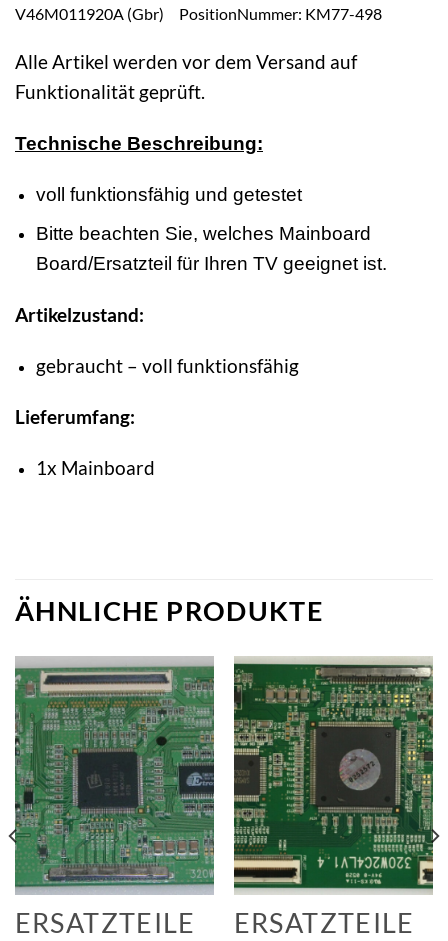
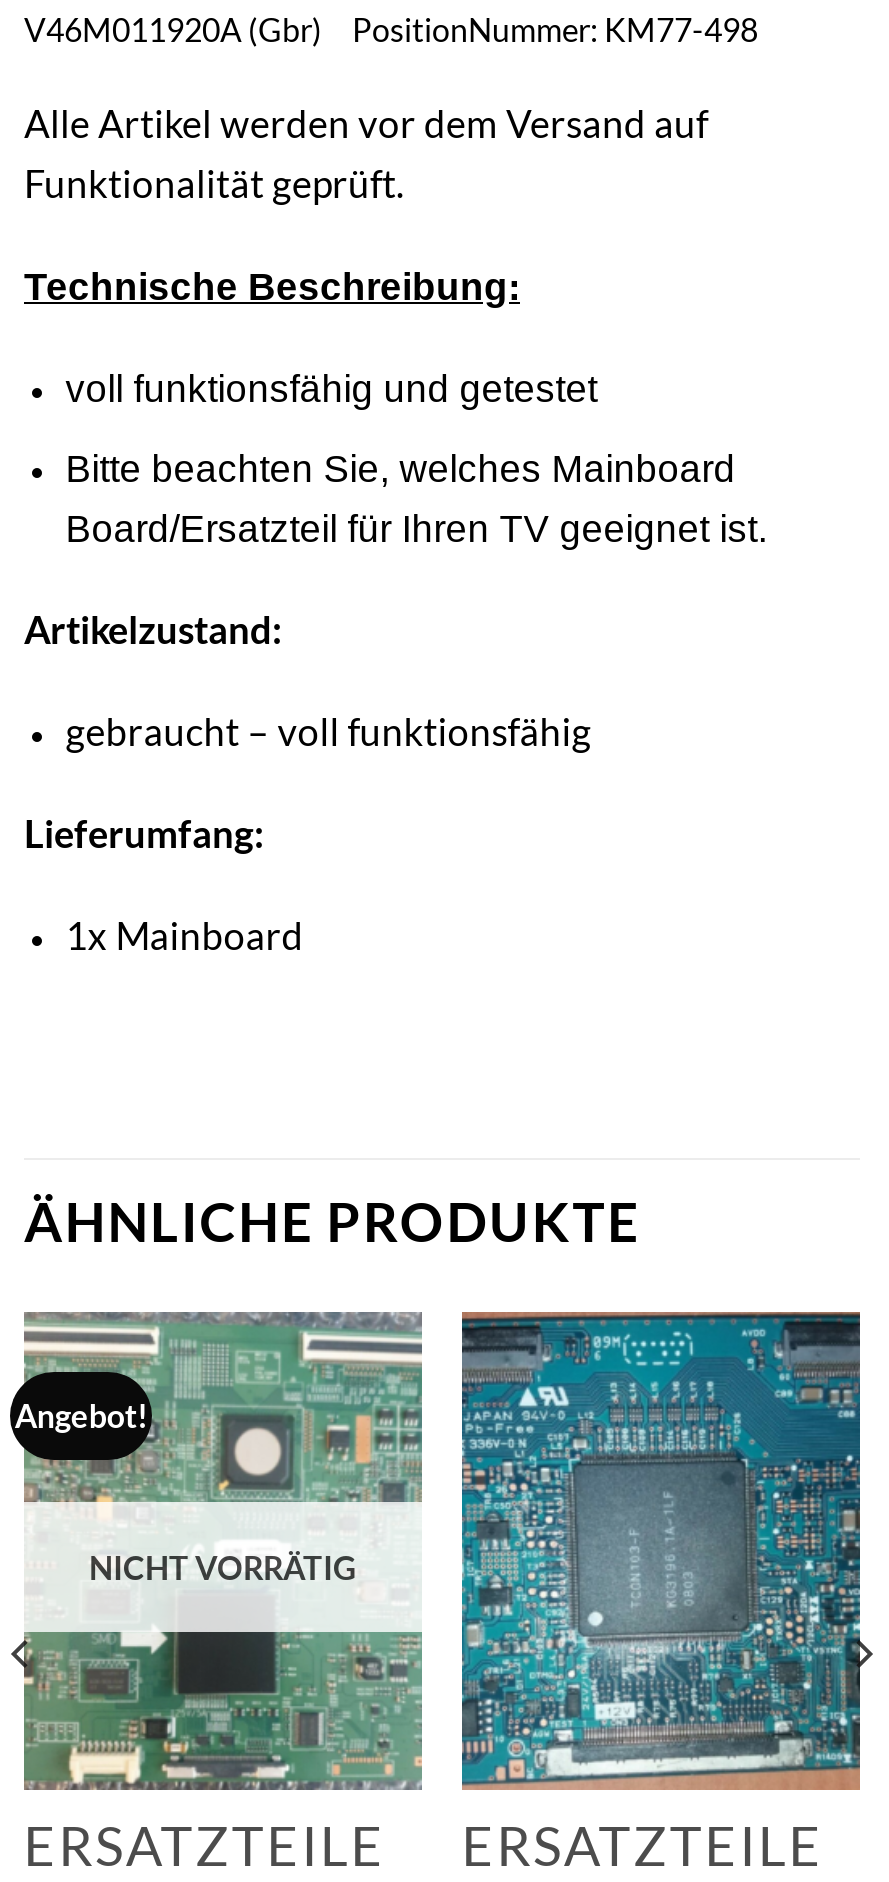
+ Angebot!

+ NICHT VORRÄTIG

- [image]
+ [image]

- [image]
+ [image]
